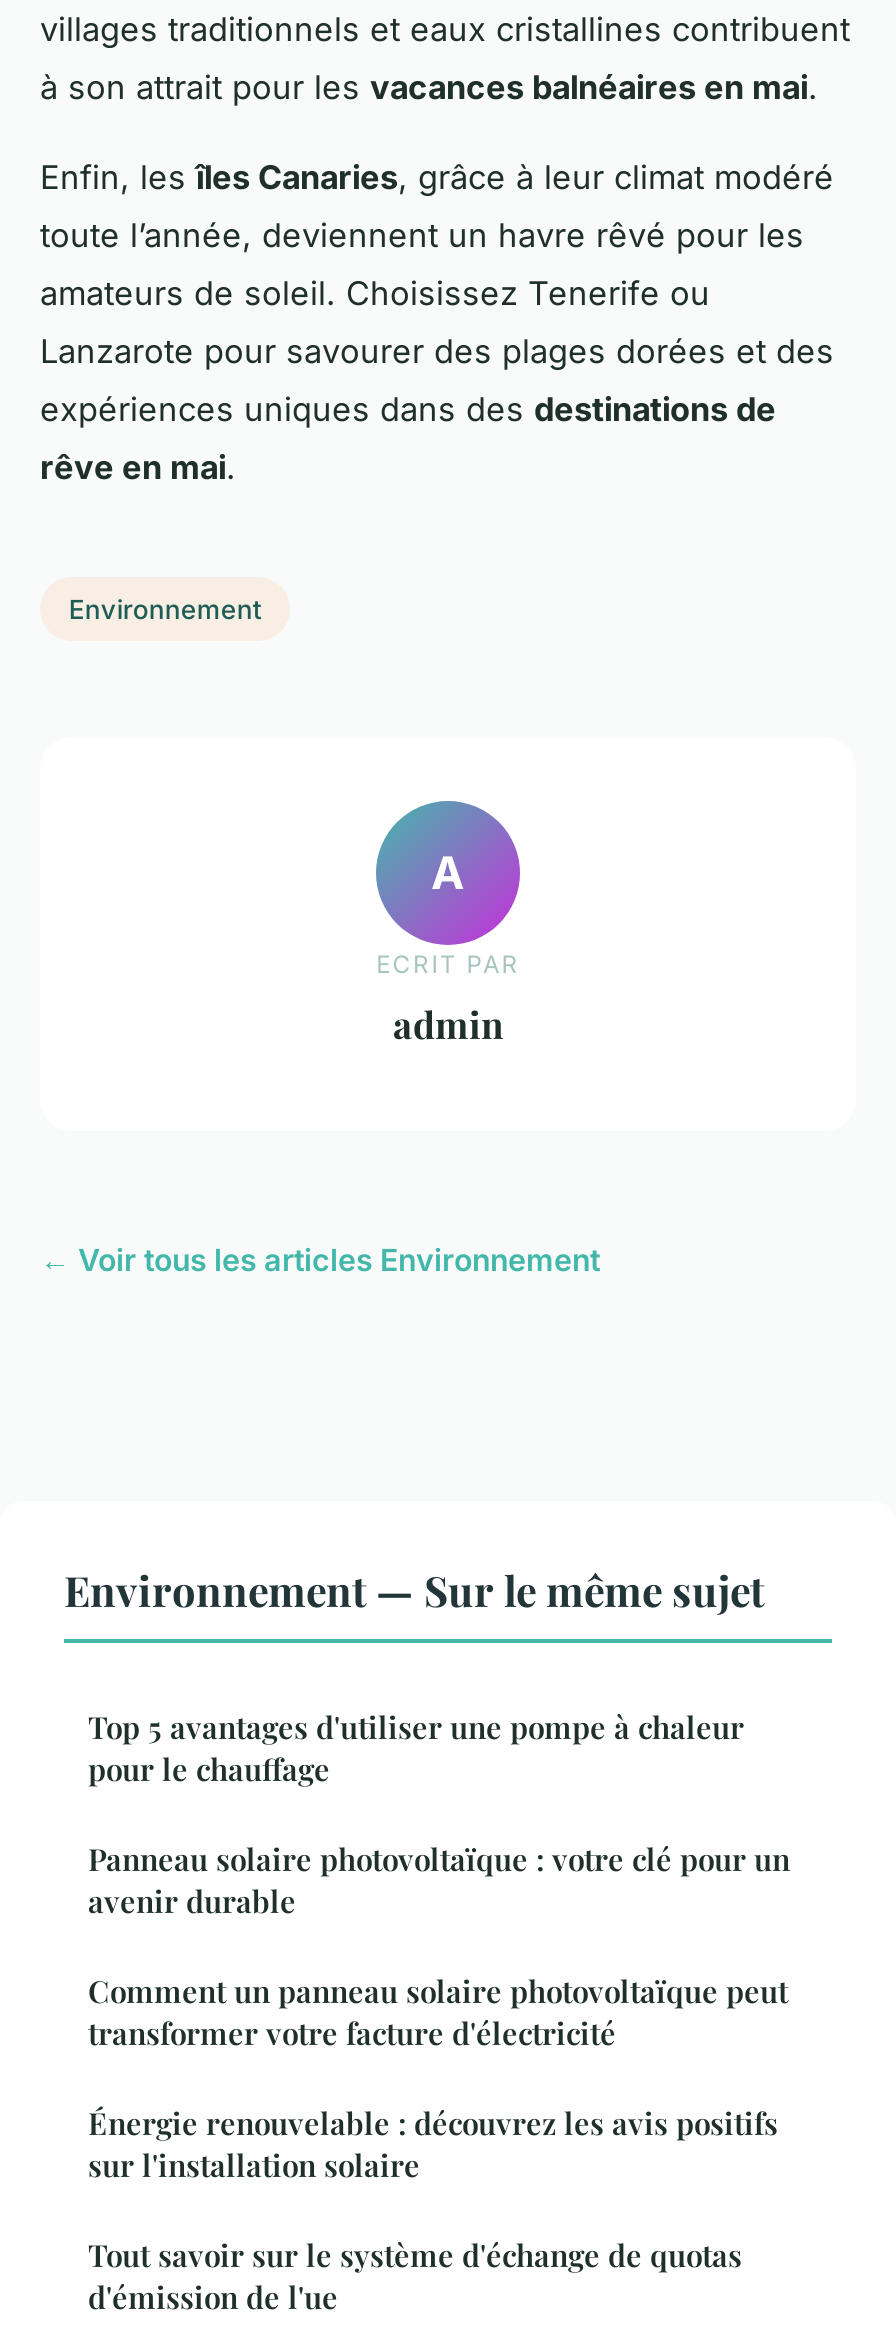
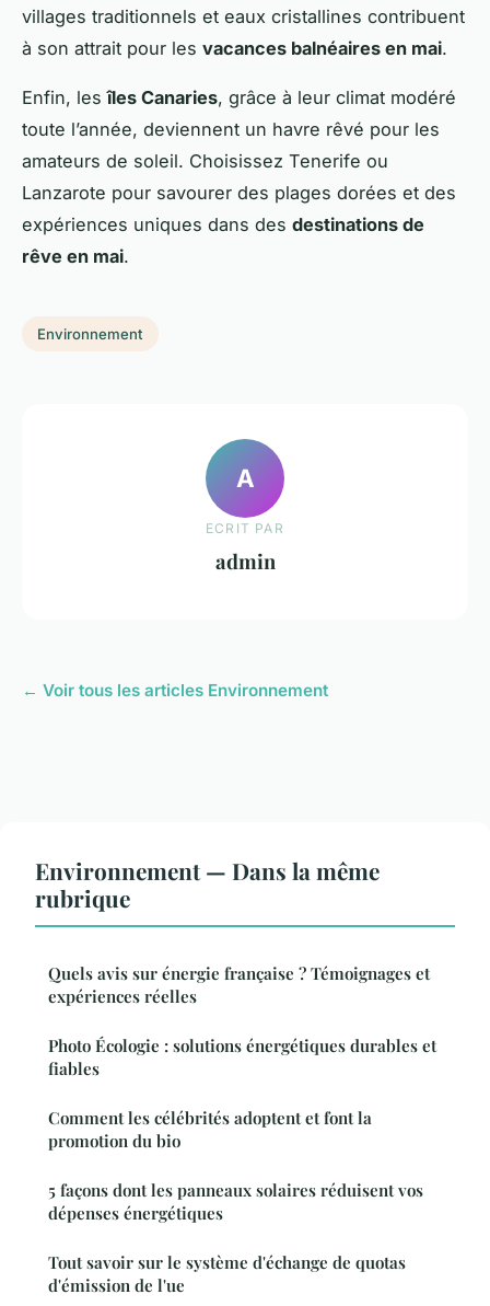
- Environnement — Sur le même sujet
+ Environnement — Dans la même
+ rubrique

- Top 5 avantages d'utiliser une pompe à chaleur
- pour le chauffage
+ Quels avis sur énergie française ? Témoignages et
+ expériences réelles

- Panneau solaire photovoltaïque : votre clé pour un
- avenir durable
+ Photo Écologie : solutions énergétiques durables et
+ fiables

- Comment un panneau solaire photovoltaïque peut
- transformer votre facture d'électricité
+ Comment les célébrités adoptent et font la
+ promotion du bio

- Énergie renouvelable : découvrez les avis positifs
- sur l'installation solaire
+ 5 façons dont les panneaux solaires réduisent vos
+ dépenses énergétiques
